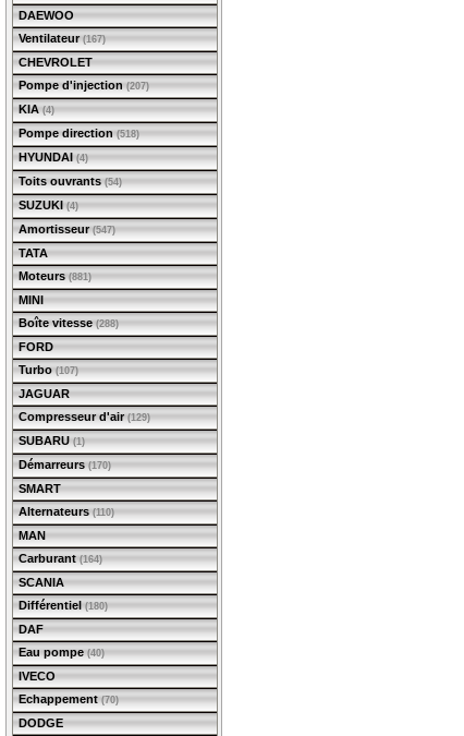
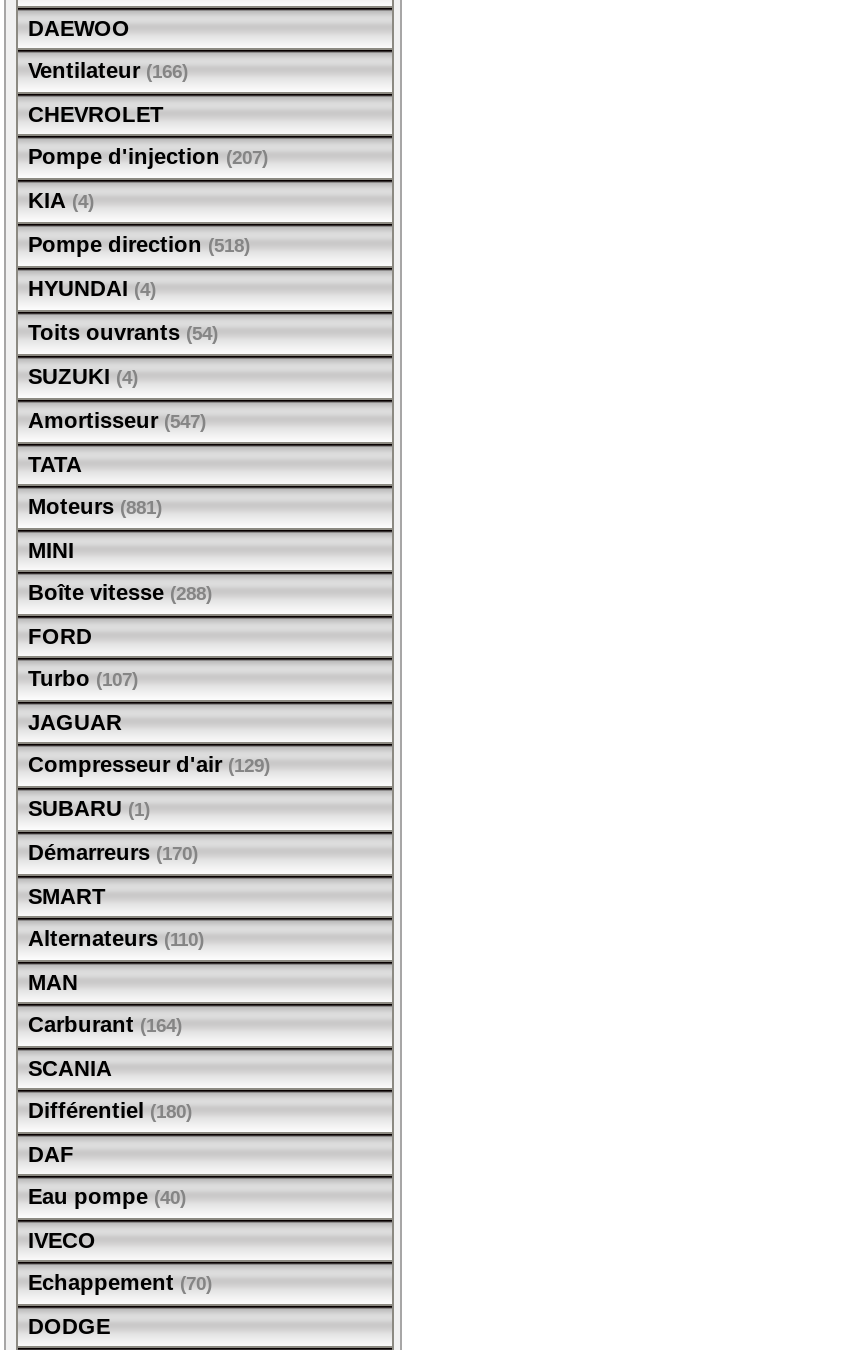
- Ventilateur (167)
+ Ventilateur (166)
